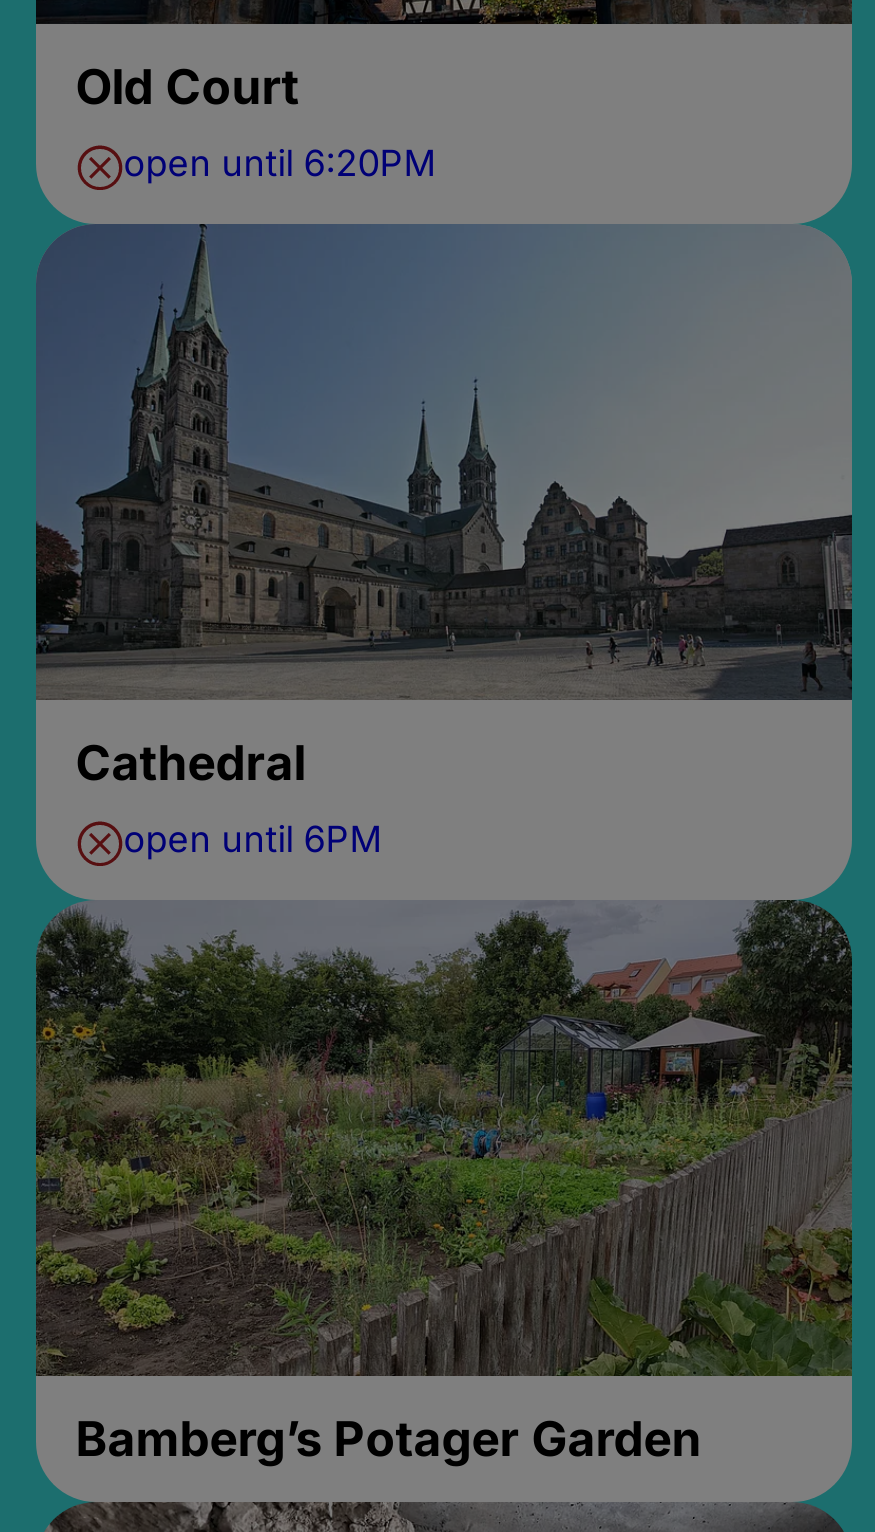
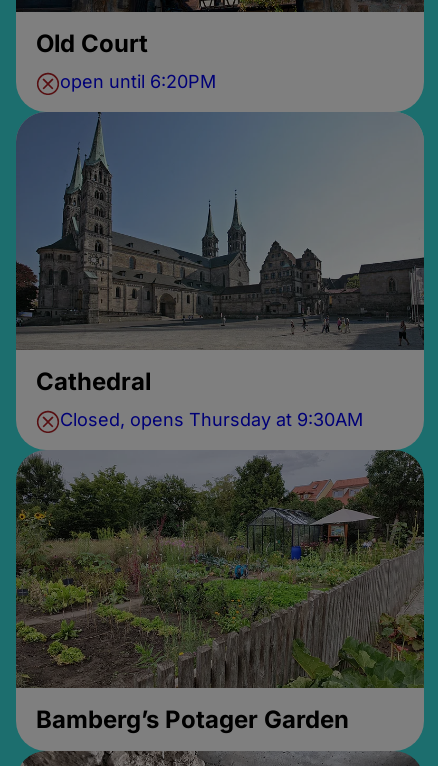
- open until 6PM
+ Closed, opens Thursday at 9:30AM
